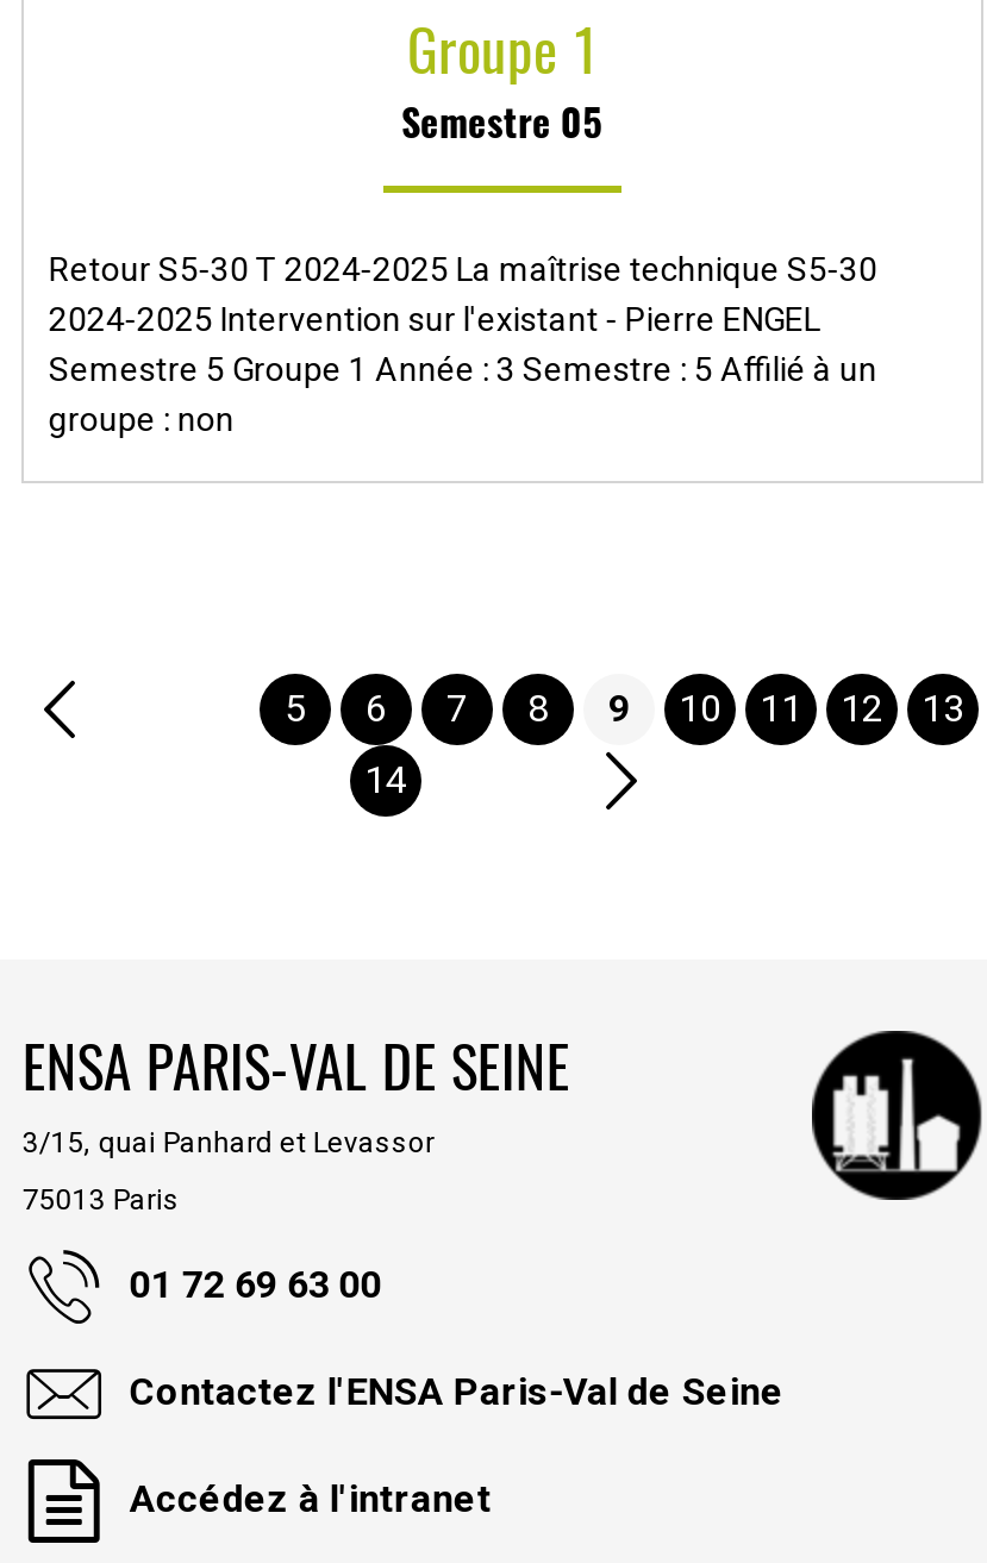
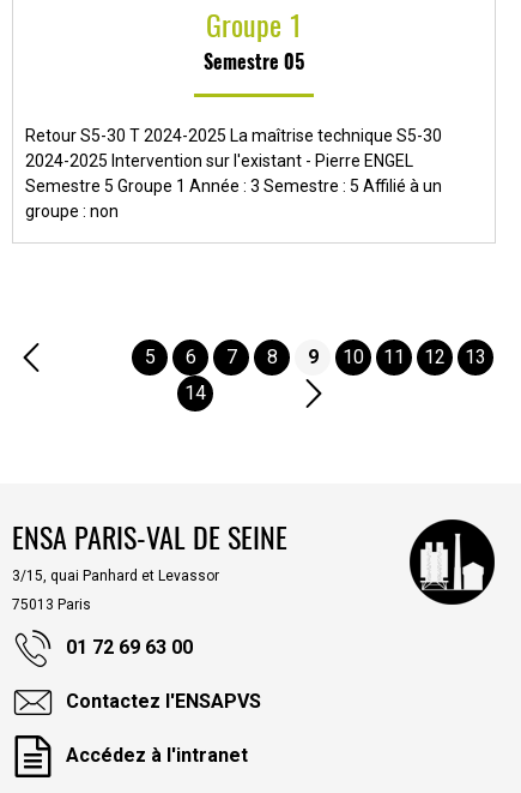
- Contactez l'ENSA Paris-Val de Seine
+ Contactez l'ENSAPVS
